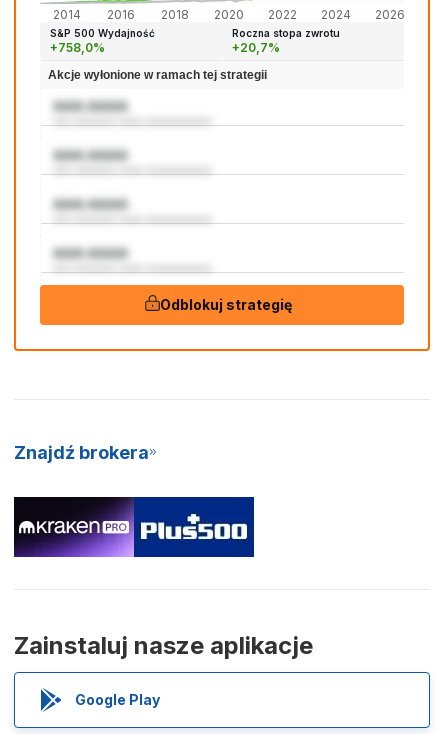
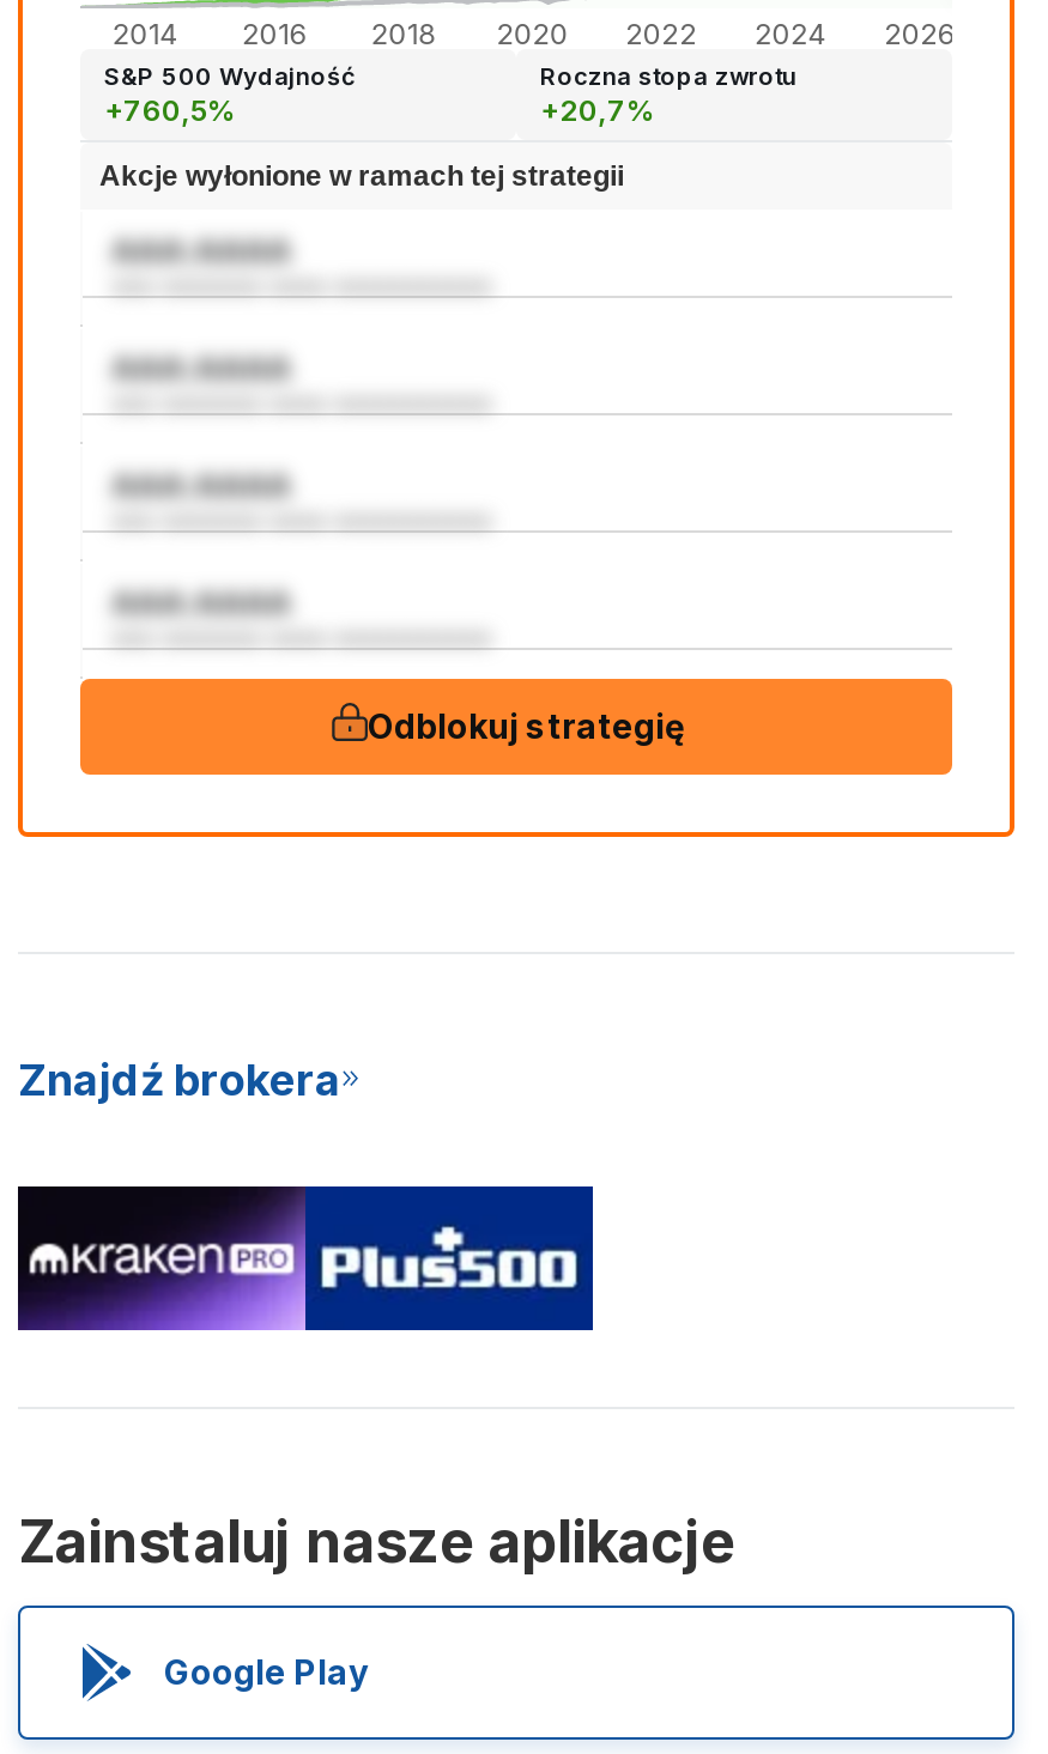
- +758,0%
+ +760,5%
